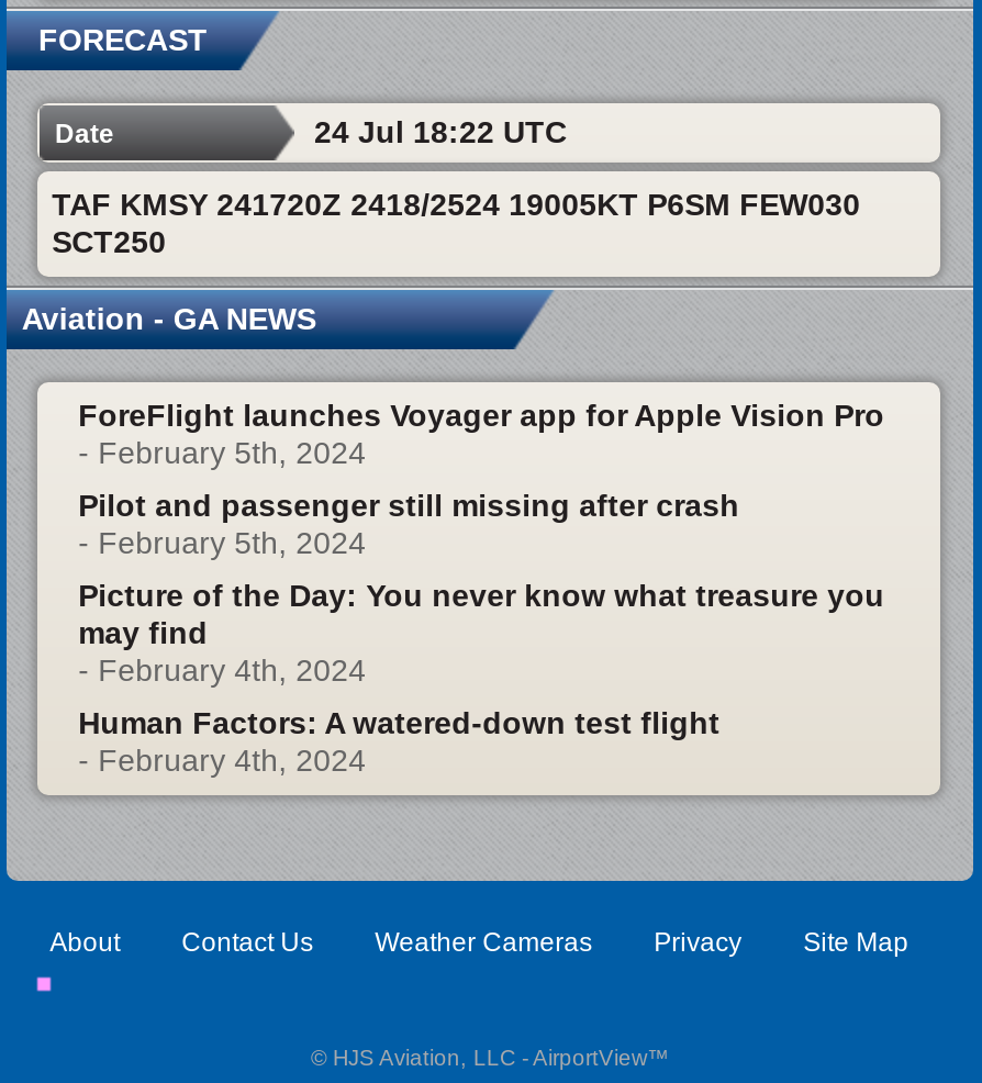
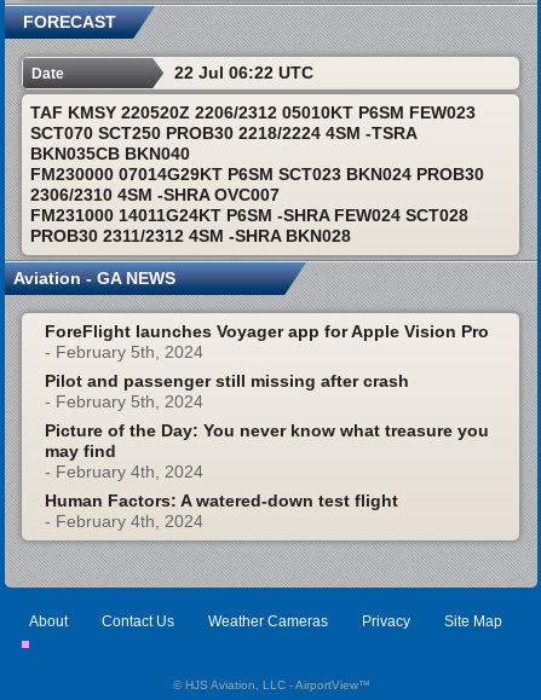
- 24 Jul 18:22 UTC
+ 22 Jul 06:22 UTC

- TAF KMSY 241720Z 2418/2524 19005KT P6SM FEW030
- SCT250
+ TAF KMSY 220520Z 2206/2312 05010KT P6SM FEW023
+ SCT070 SCT250 PROB30 2218/2224 4SM -TSRA
+ BKN035CB BKN040
+ FM230000 07014G29KT P6SM SCT023 BKN024 PROB30
+ 2306/2310 4SM -SHRA OVC007
+ FM231000 14011G24KT P6SM -SHRA FEW024 SCT028
+ PROB30 2311/2312 4SM -SHRA BKN028
